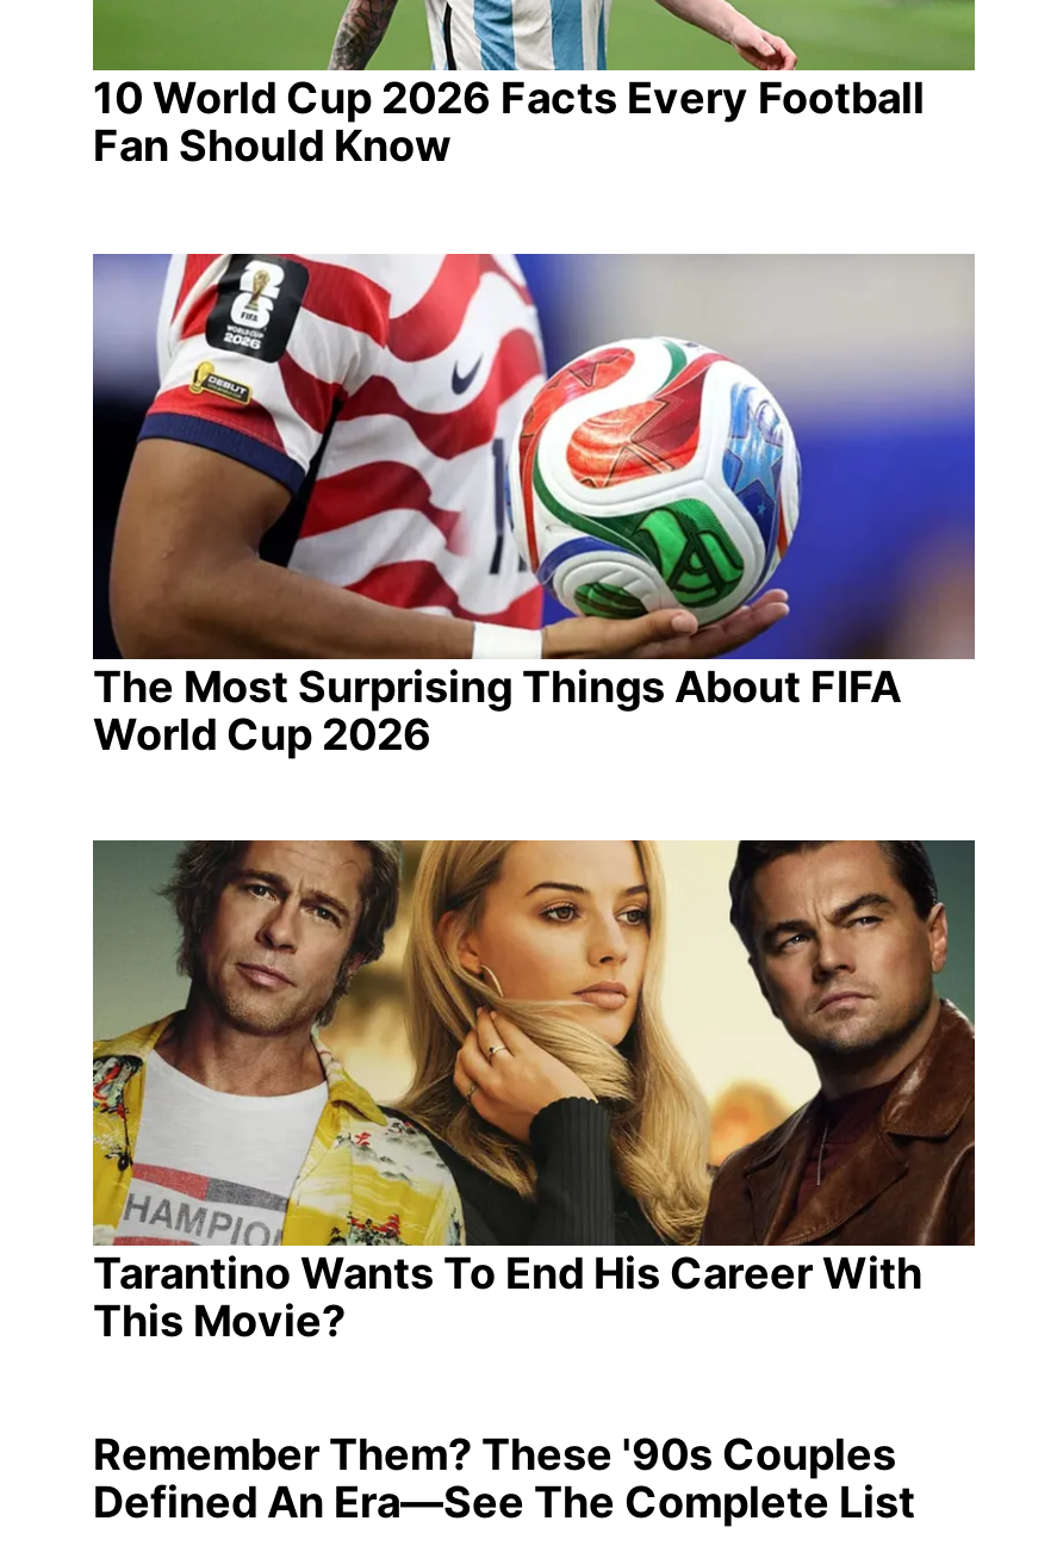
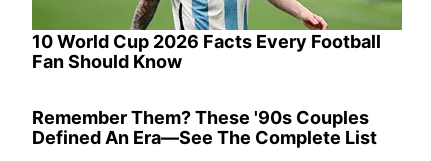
- [image]
- The Most Surprising Things About FIFA
- World Cup 2026

- [image]
- Tarantino Wants To End His Career With
- This Movie?
